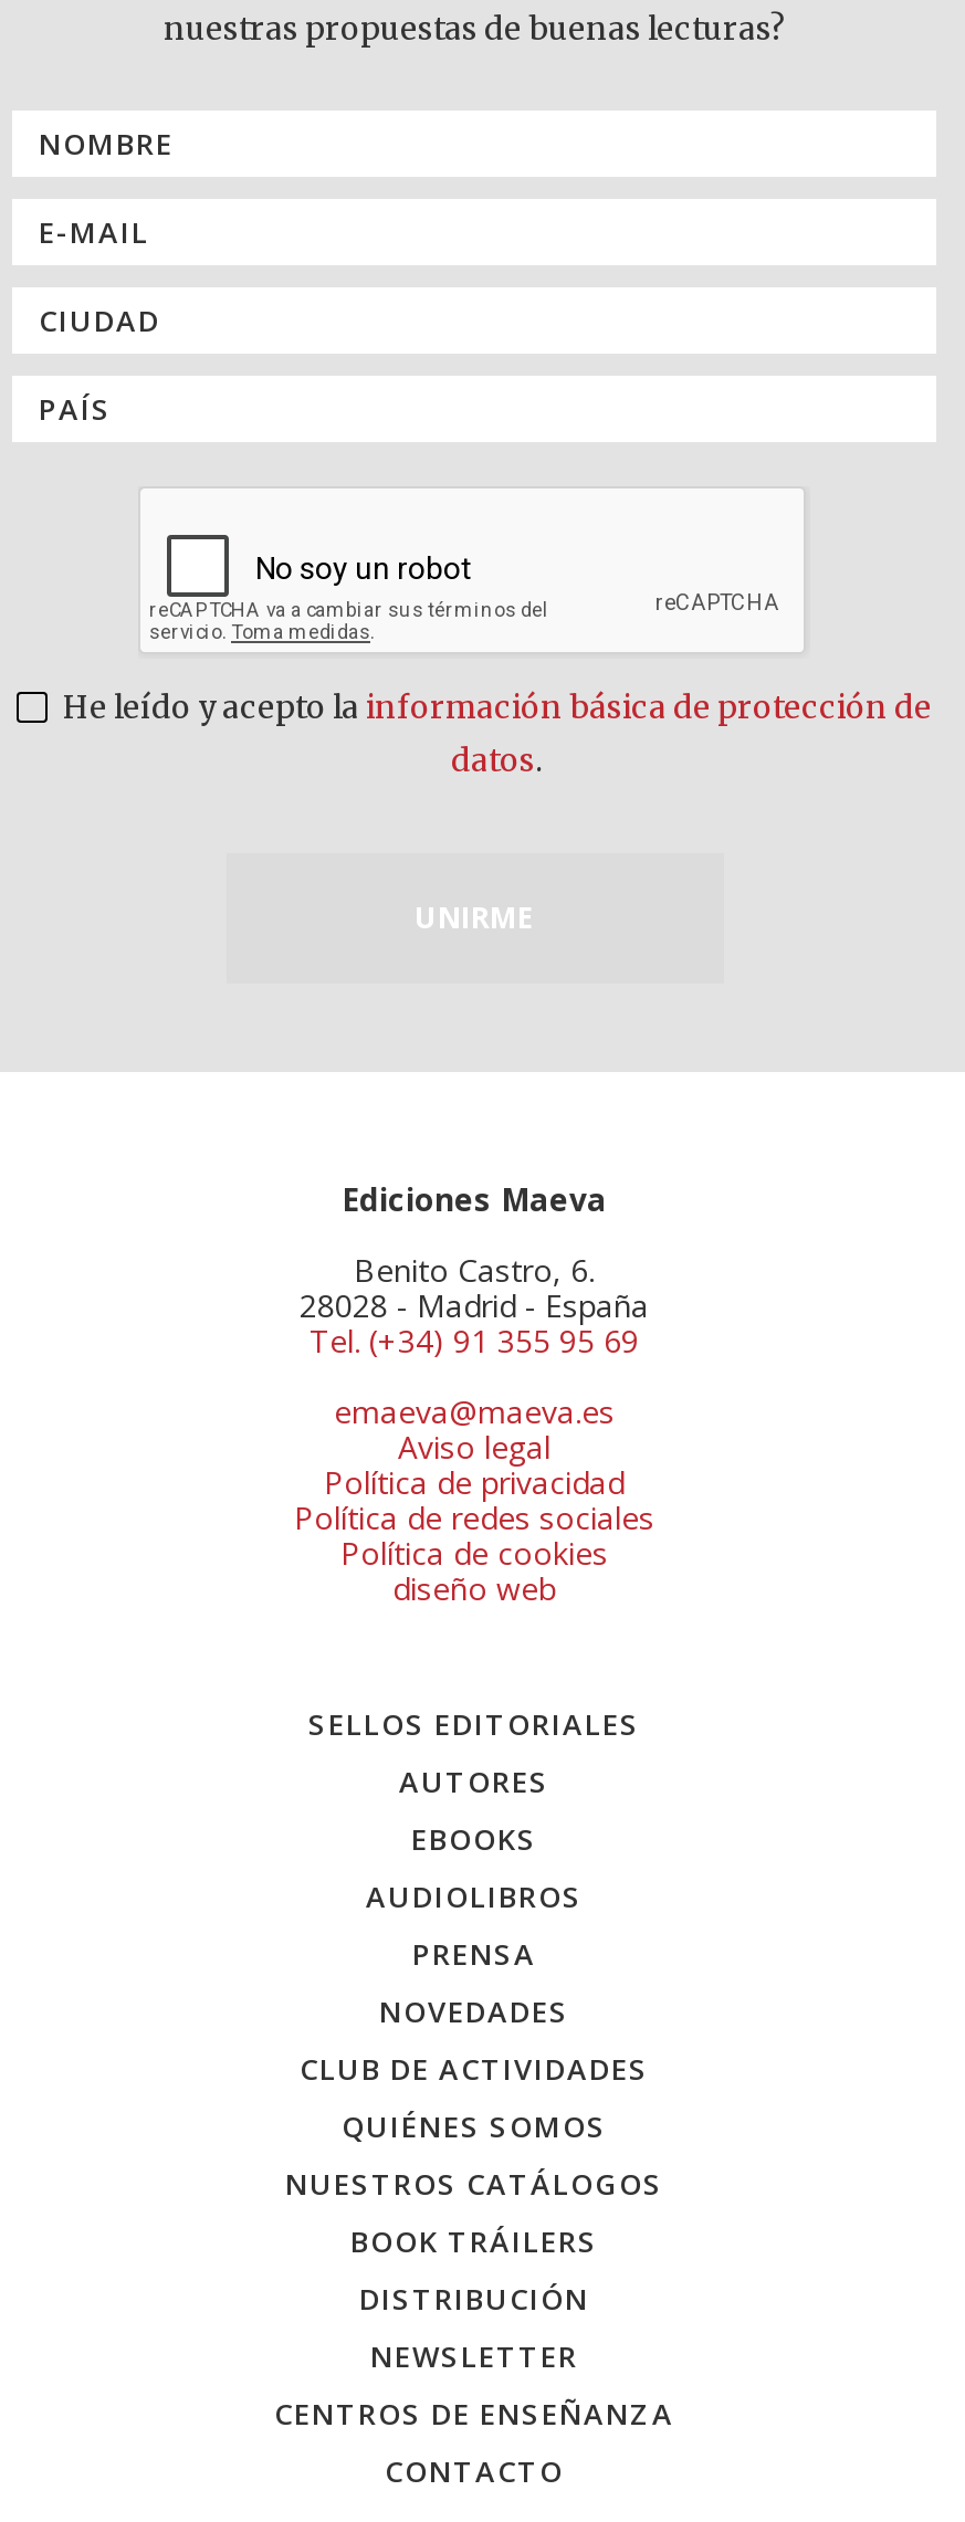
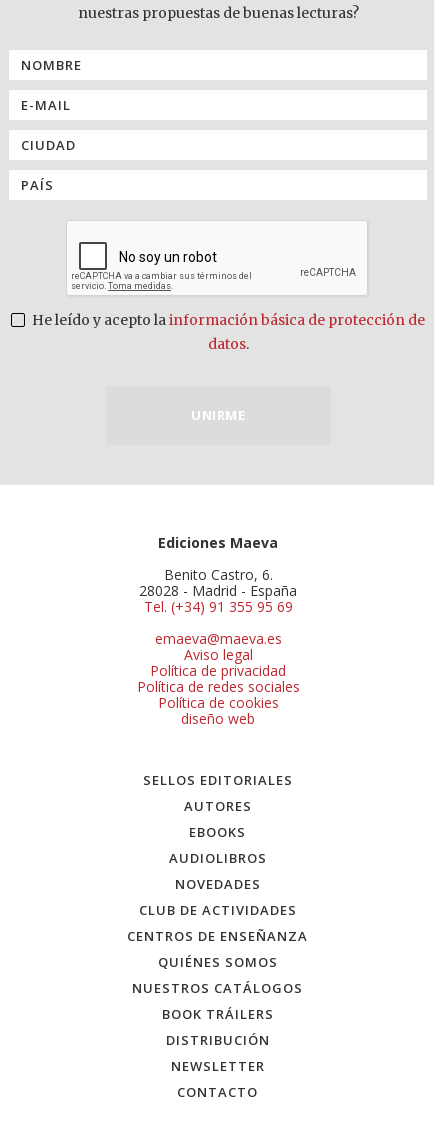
- PRENSA

moved up: CENTROS DE ENSEÑANZA
